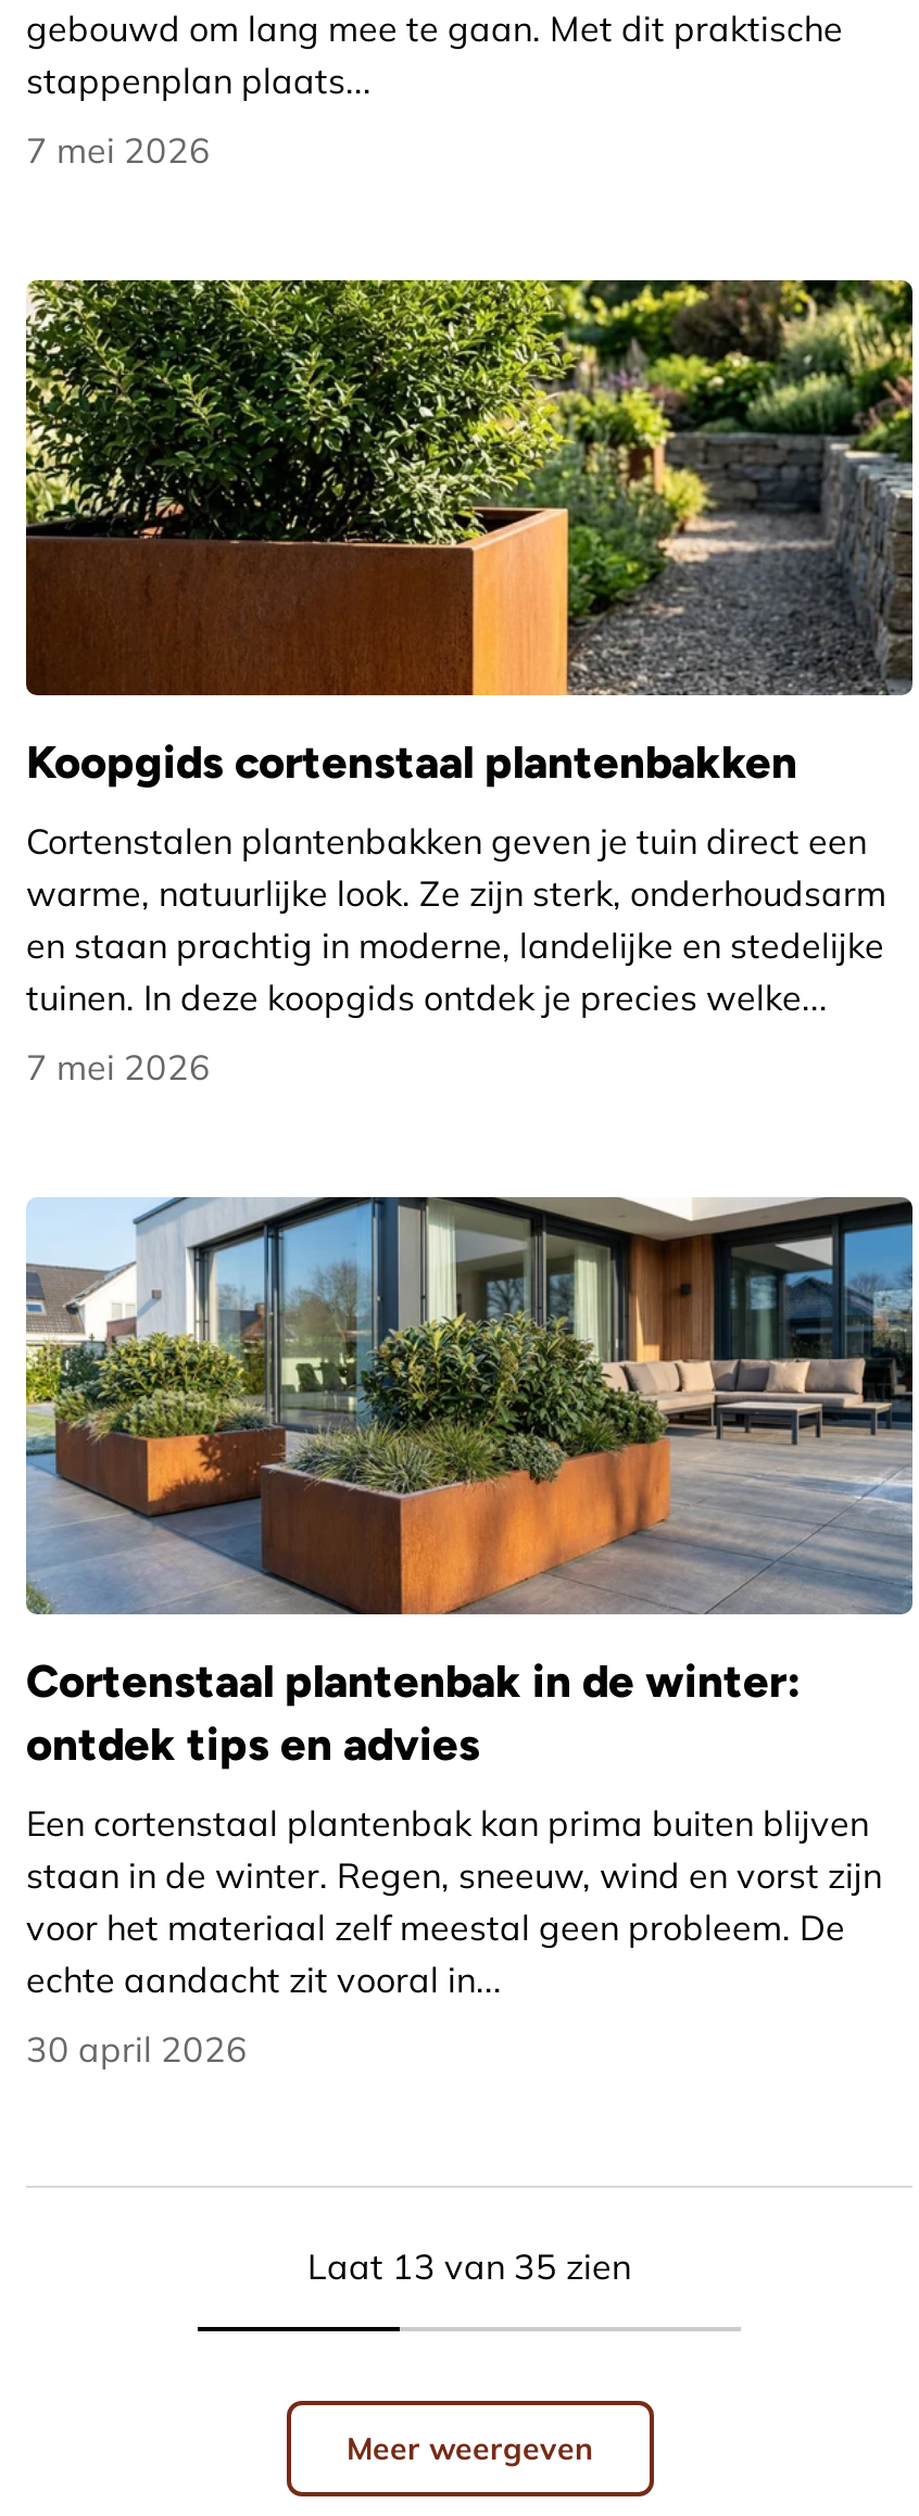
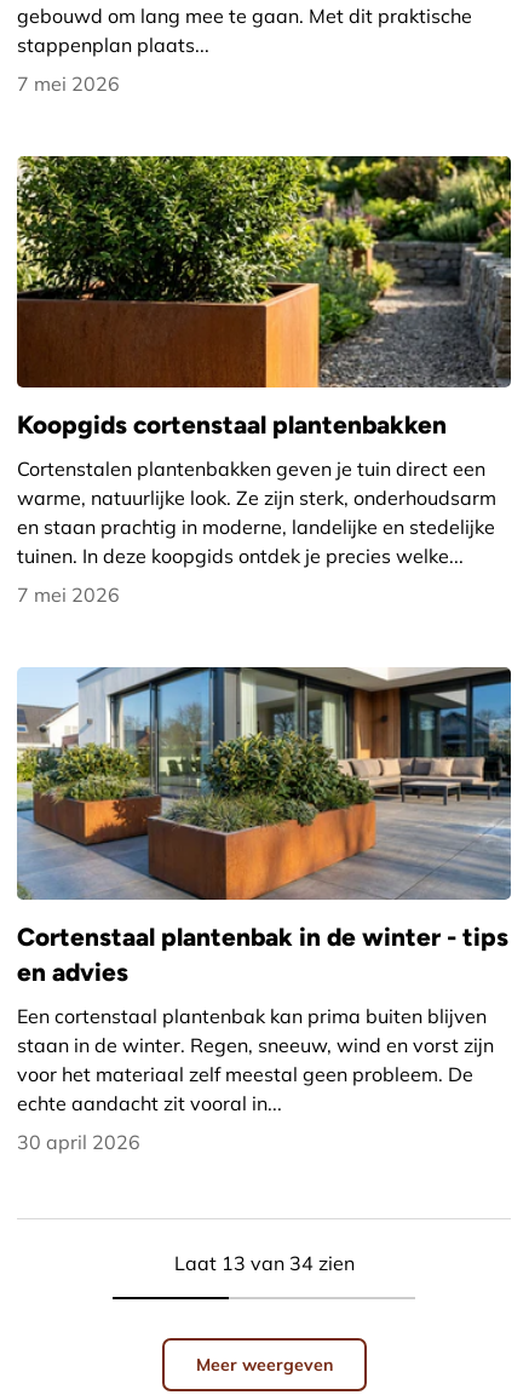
- Cortenstaal plantenbak in de winter:
- ontdek tips en advies
+ Cortenstaal plantenbak in de winter - tips
+ en advies

- Laat 13 van 35 zien
+ Laat 13 van 34 zien
